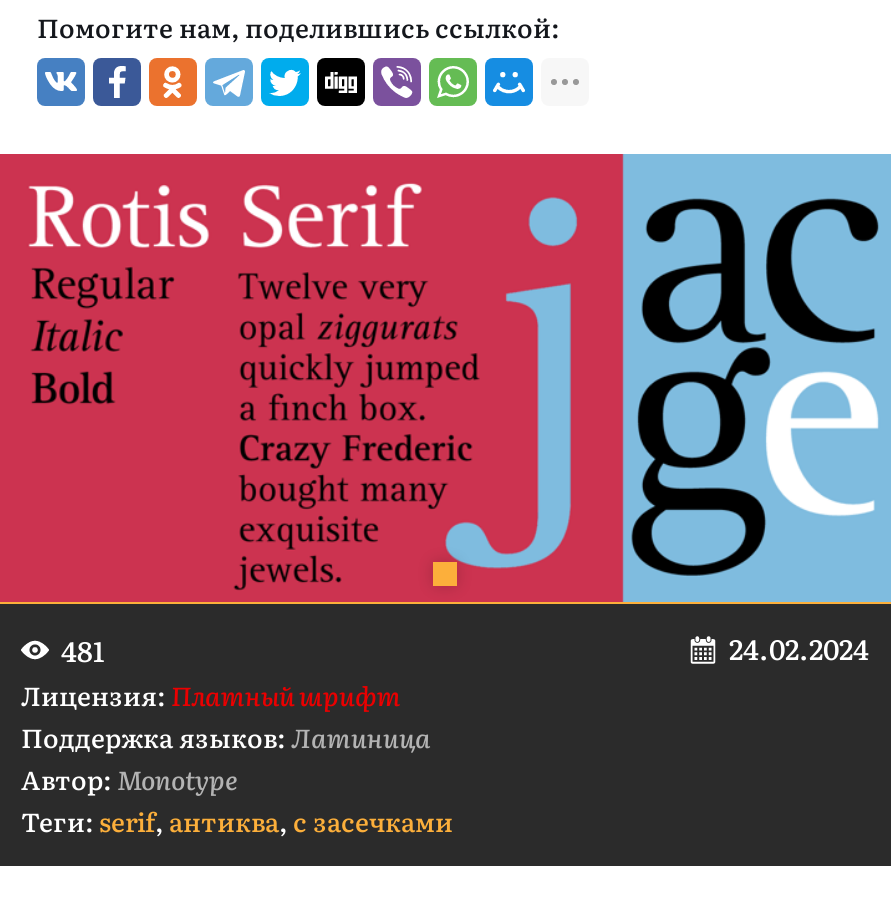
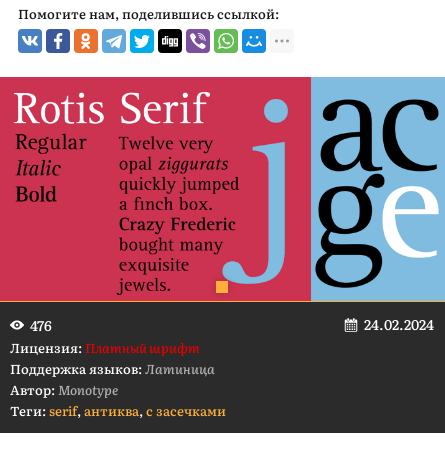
- 481
+ 476
